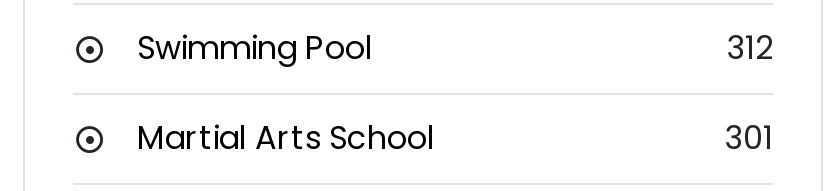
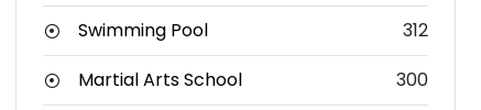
- 301
+ 300
